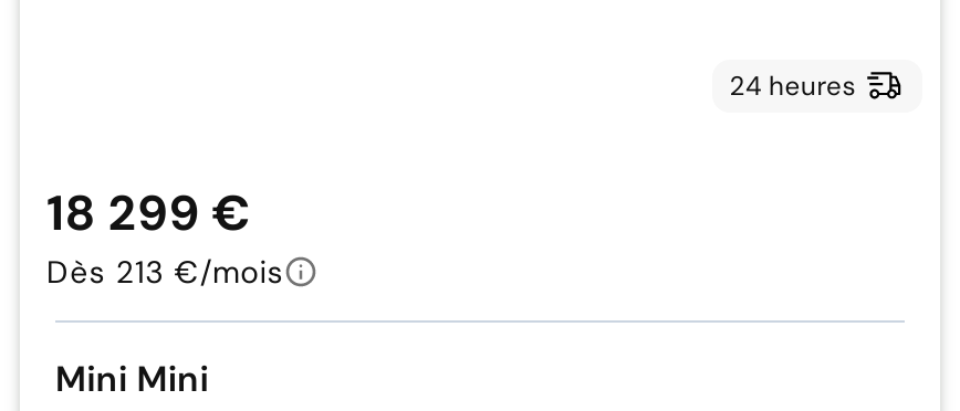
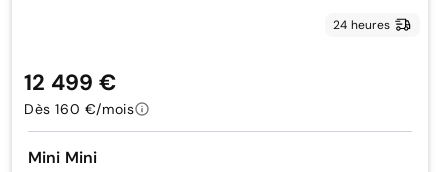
- 18 299 €
- Dès 213 €/mois
+ 12 499 €
+ Dès 160 €/mois
